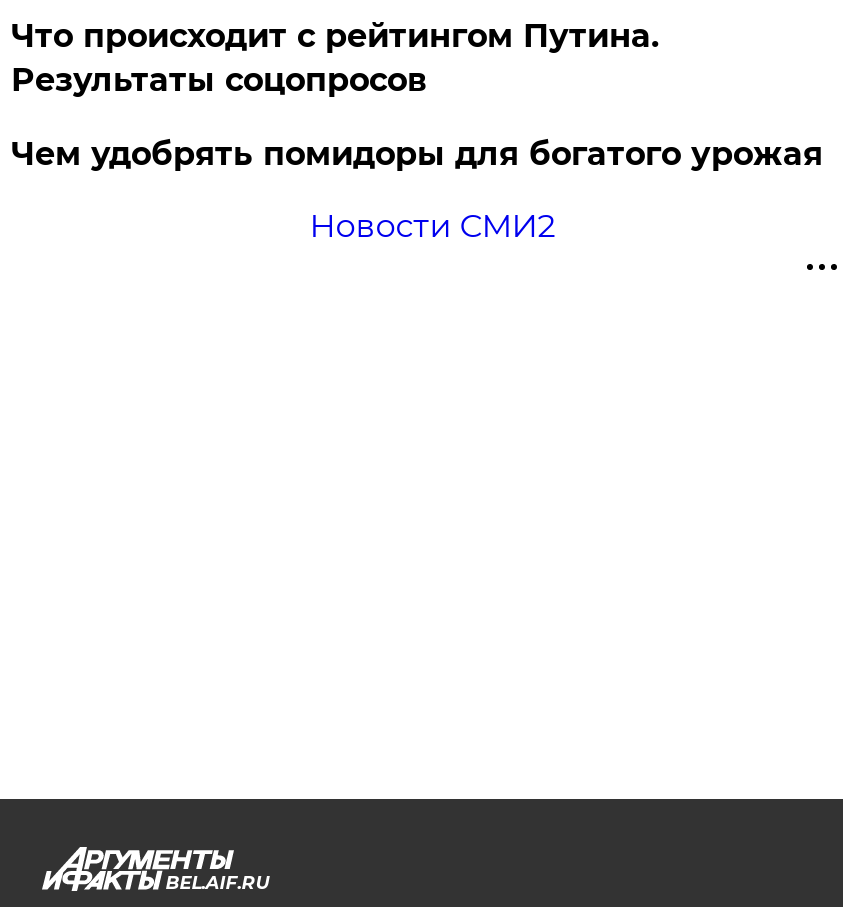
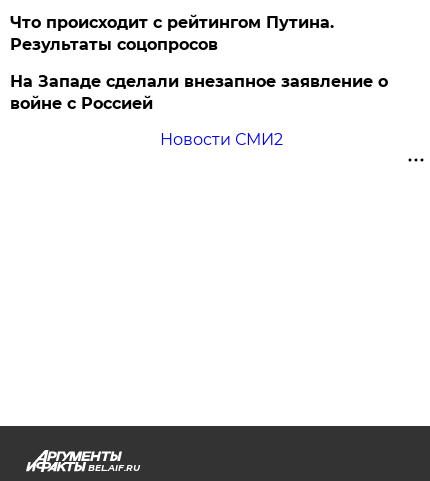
- Чем удобрять помидоры для богатого урожая
+ На Западе сделали внезапное заявление о
+ войне с Россией
